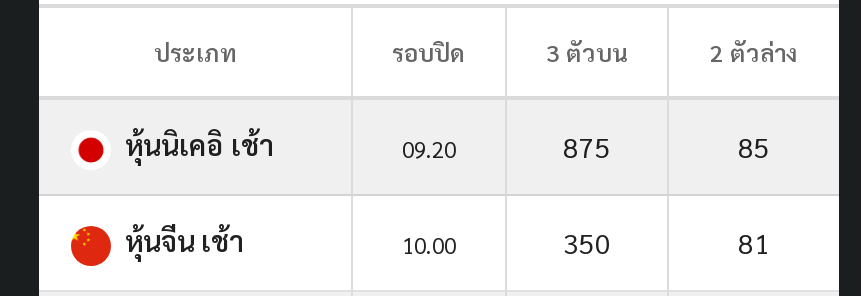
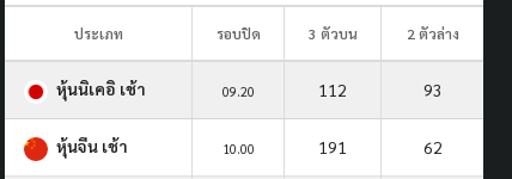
- 875
+ 112

- 85
+ 93

- 350
+ 191

- 81
+ 62
